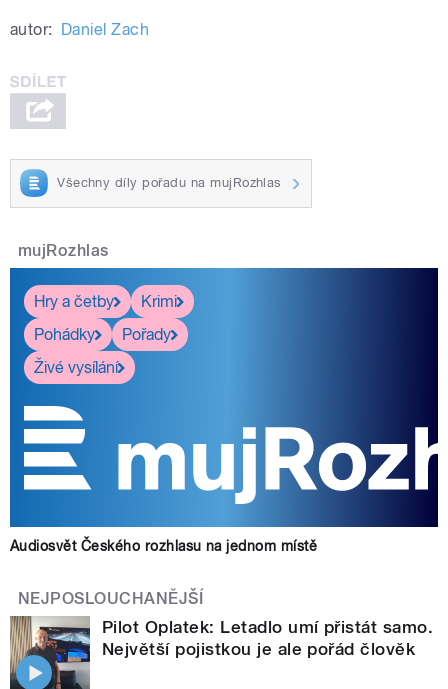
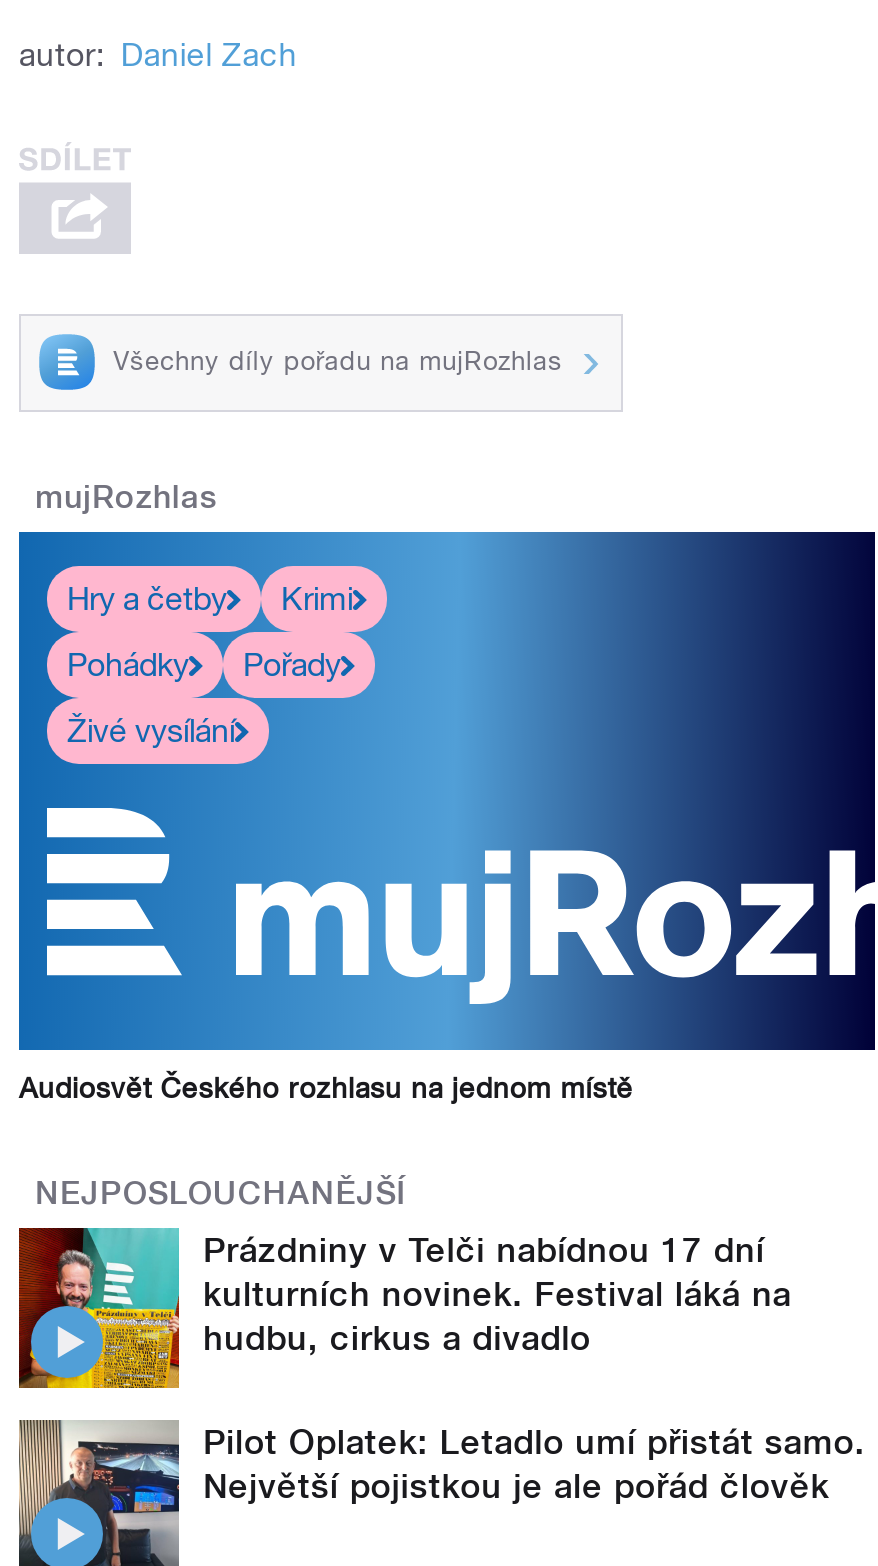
+ [image]
+ Prázdniny v Telči nabídnou 17 dní
+ kulturních novinek. Festival láká na
+ hudbu, cirkus a divadlo
